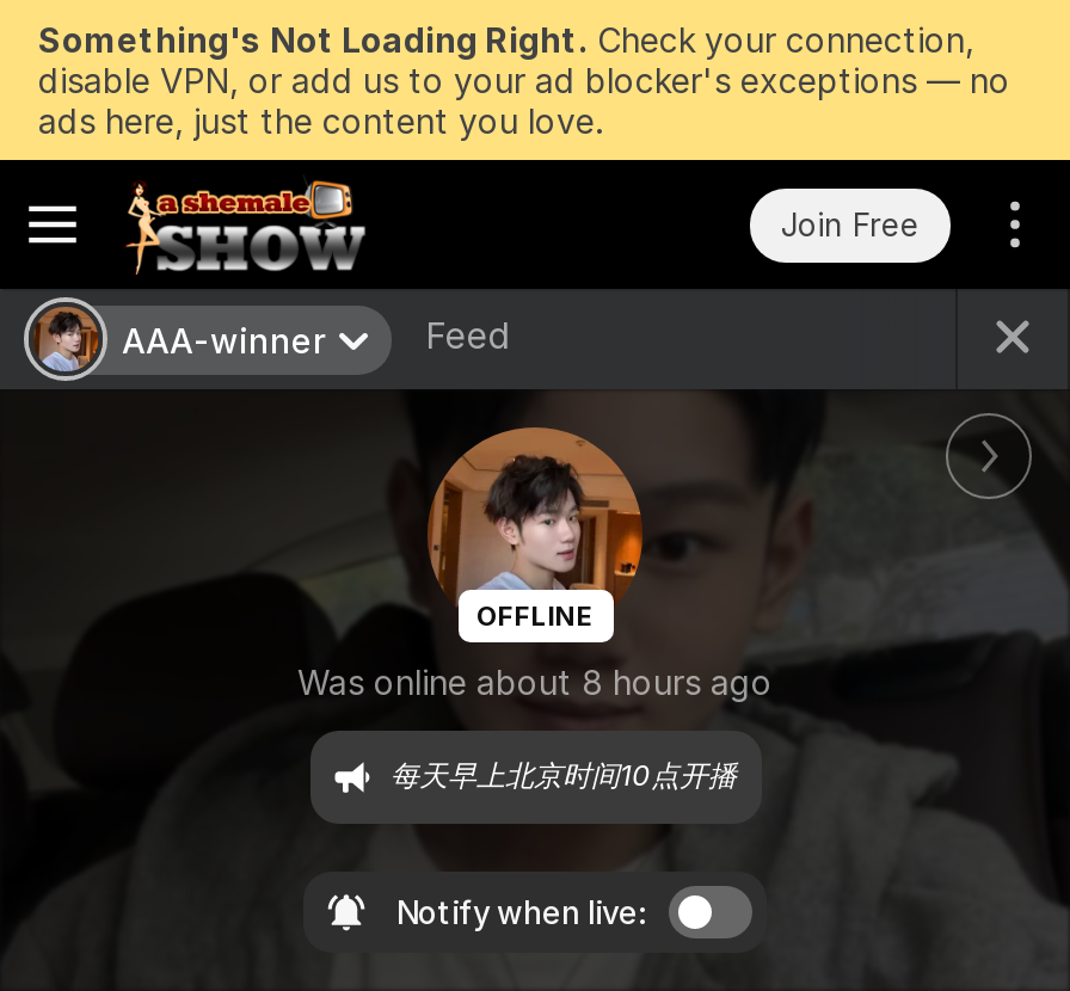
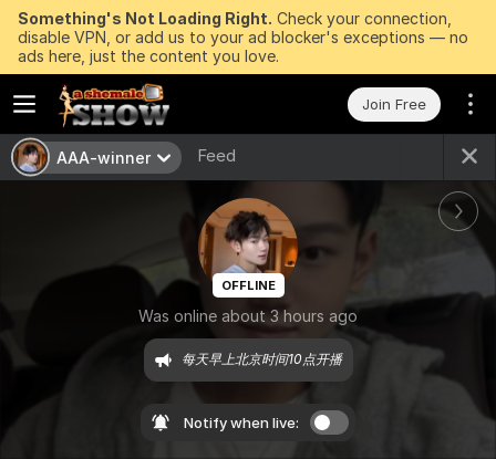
- Was online about 8 hours ago
+ Was online about 3 hours ago
